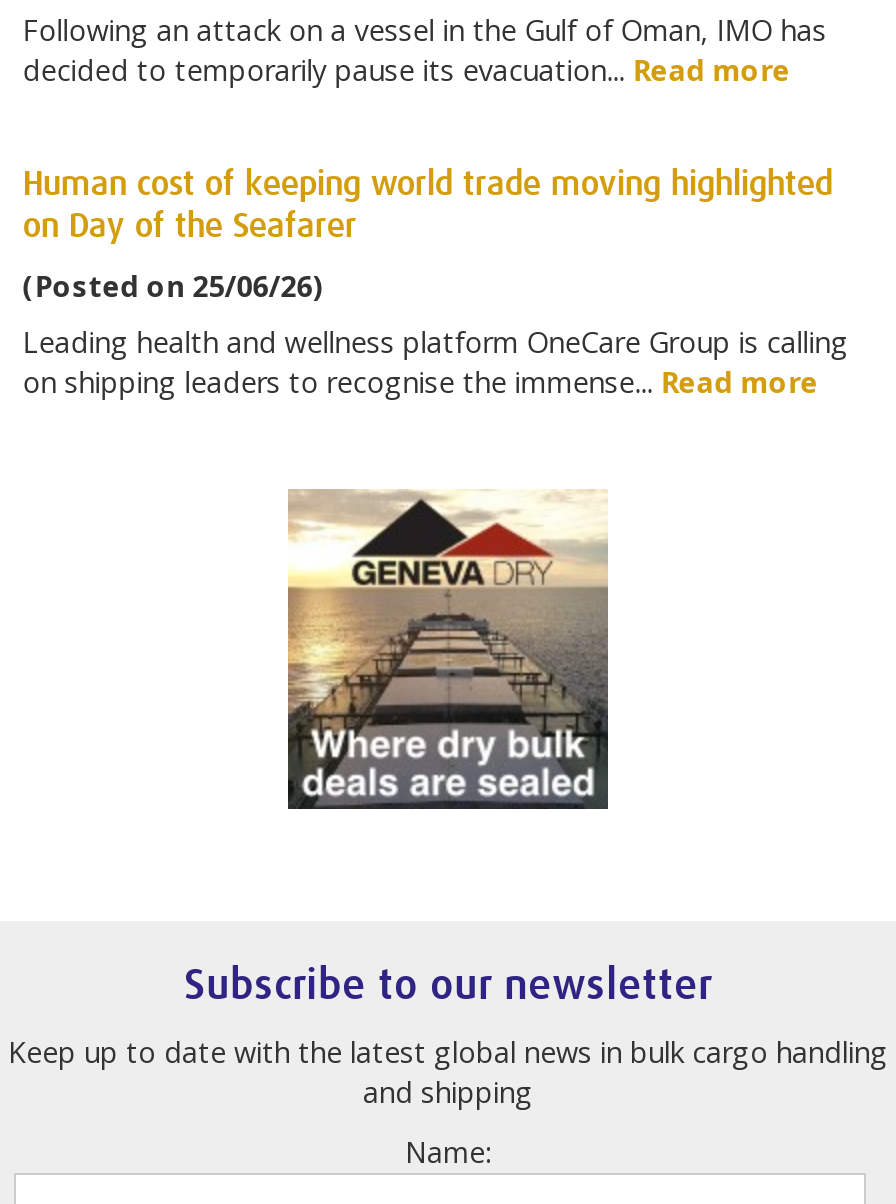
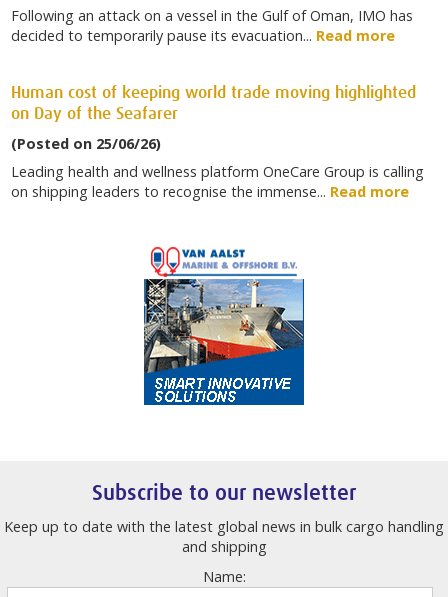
- [image]
+ [image]
